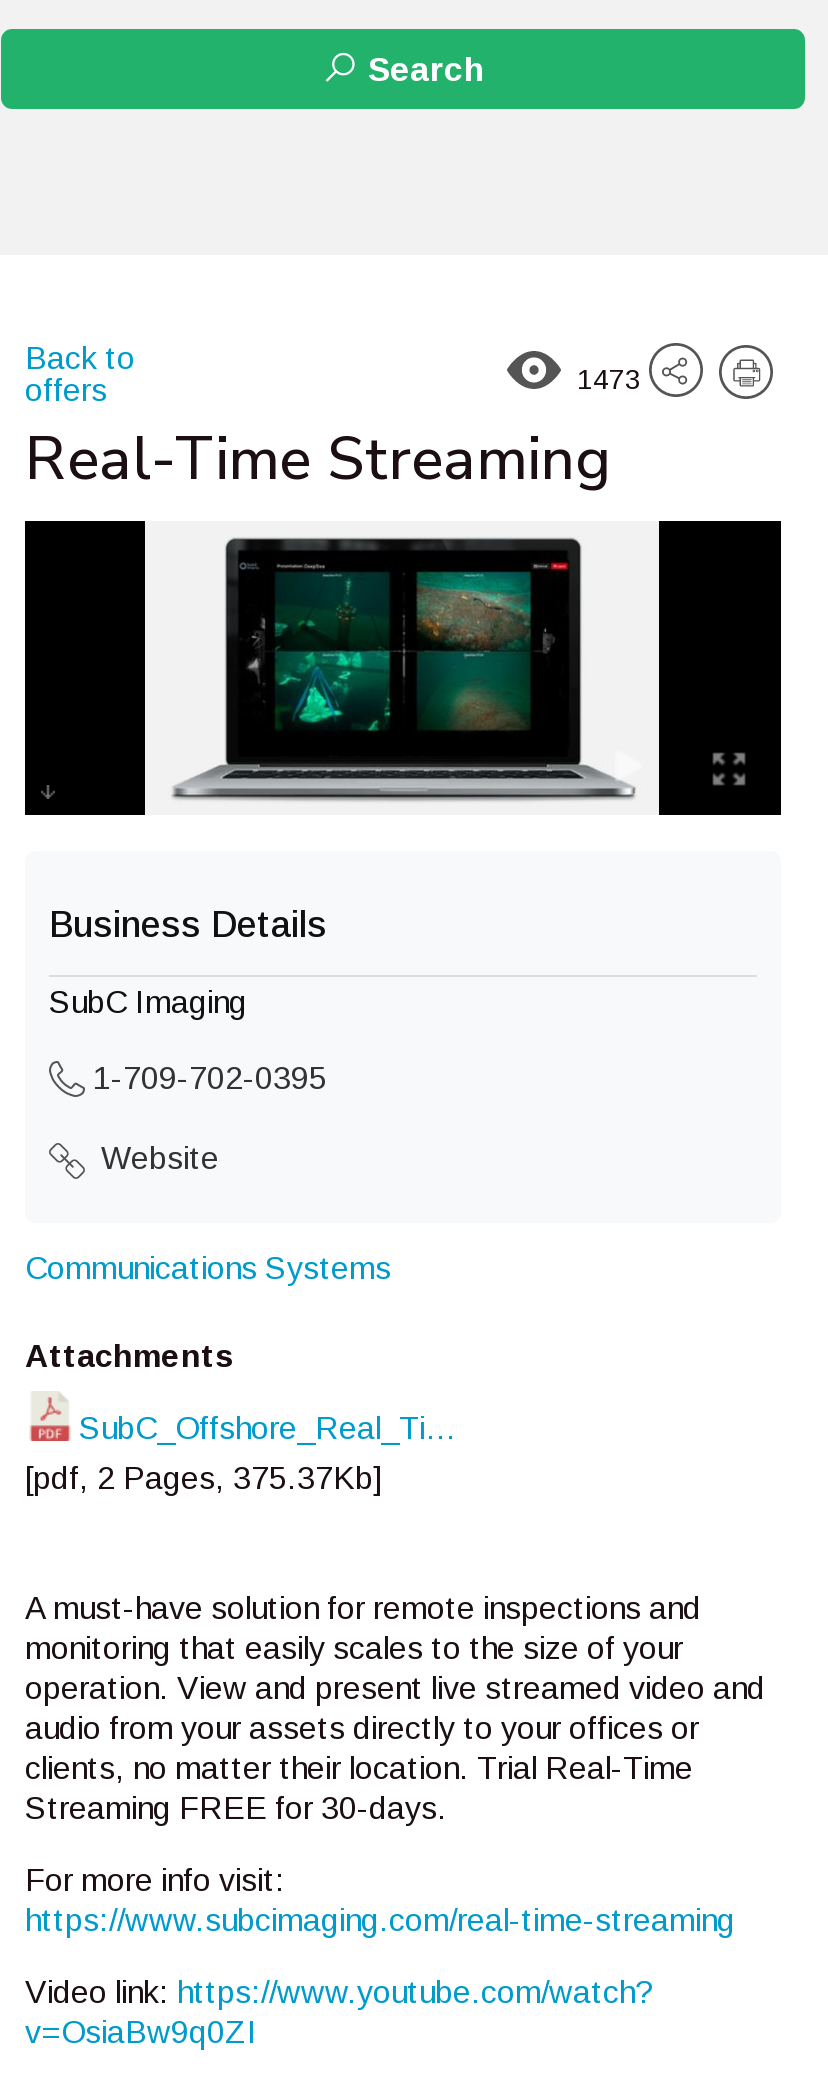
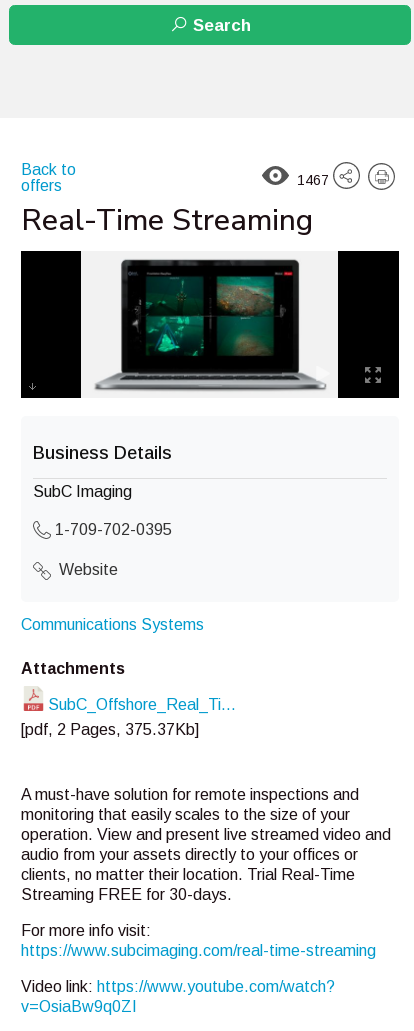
- 1473
+ 1467
